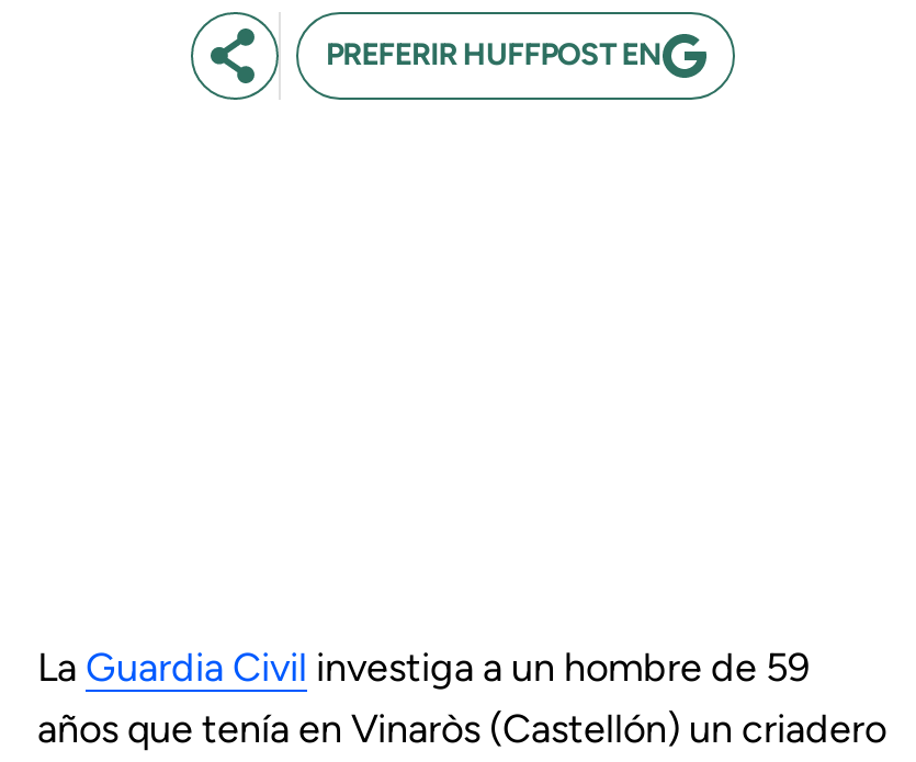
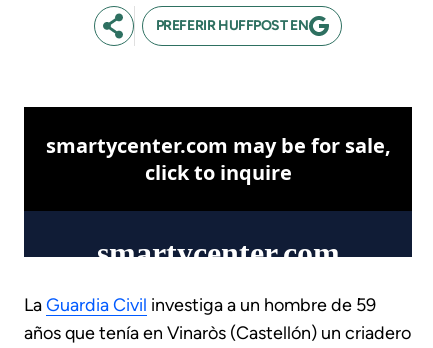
+ [image]
